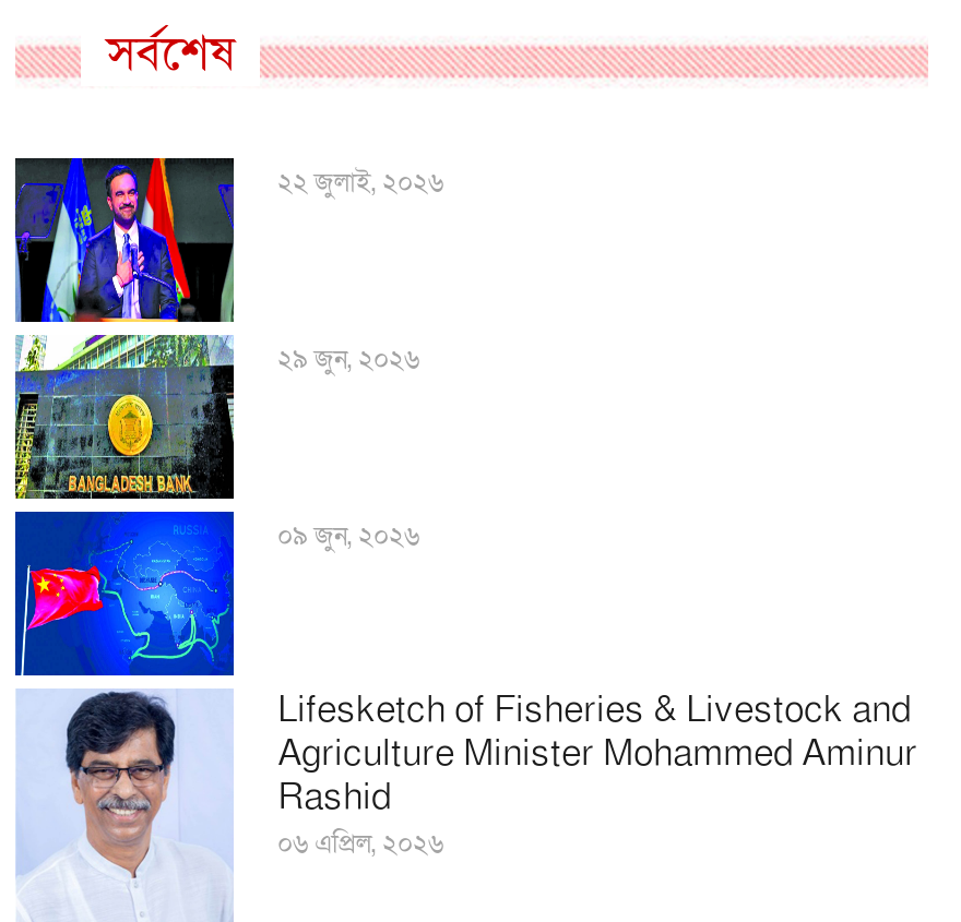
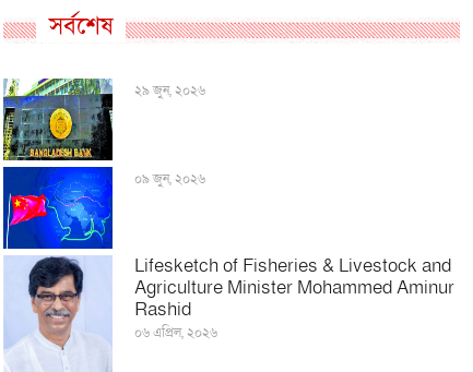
- [image]
- ২২ জুলাই, ২০২৬
